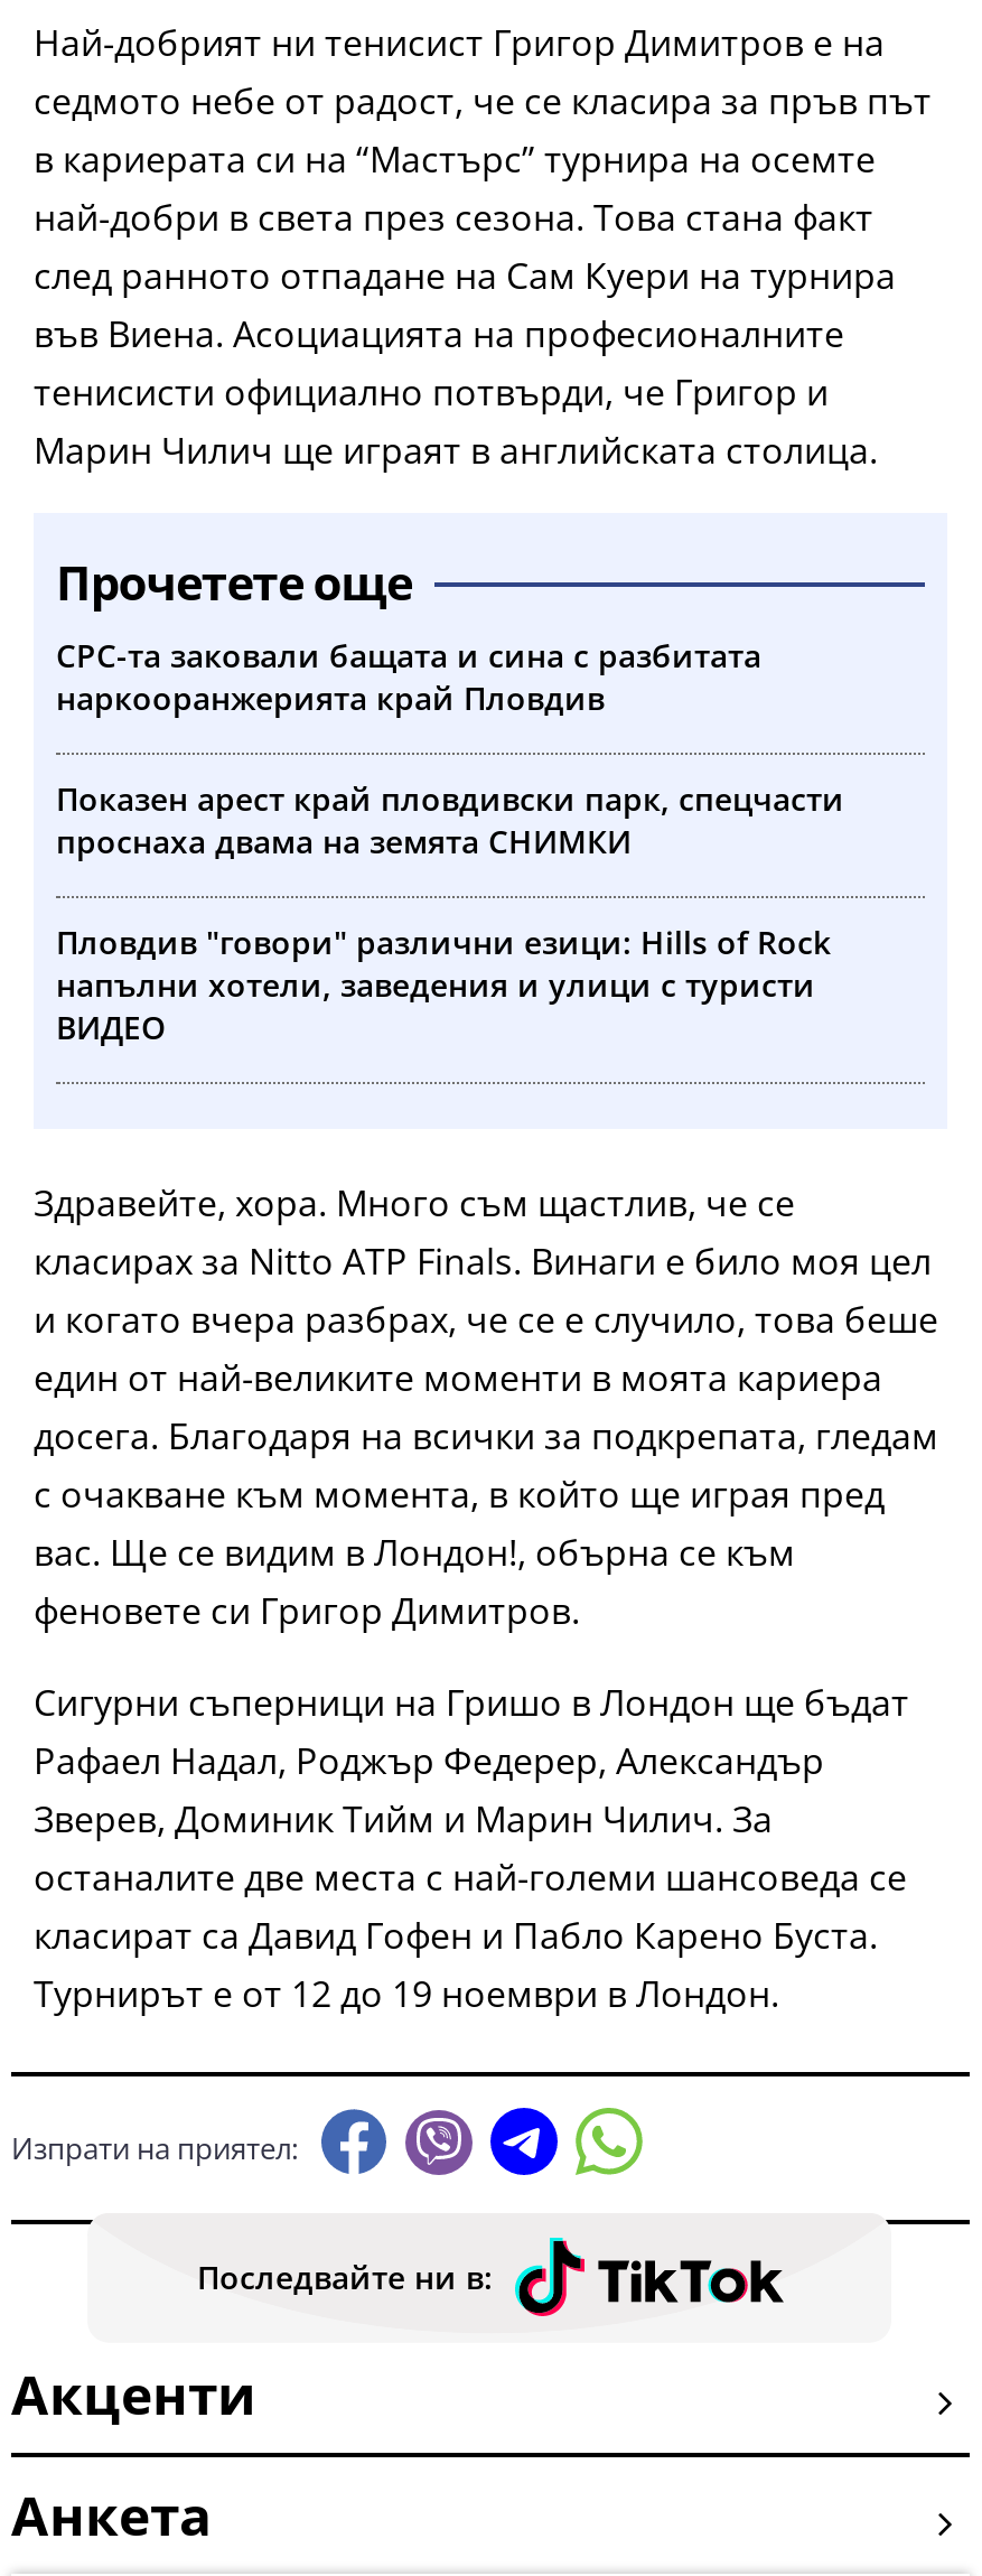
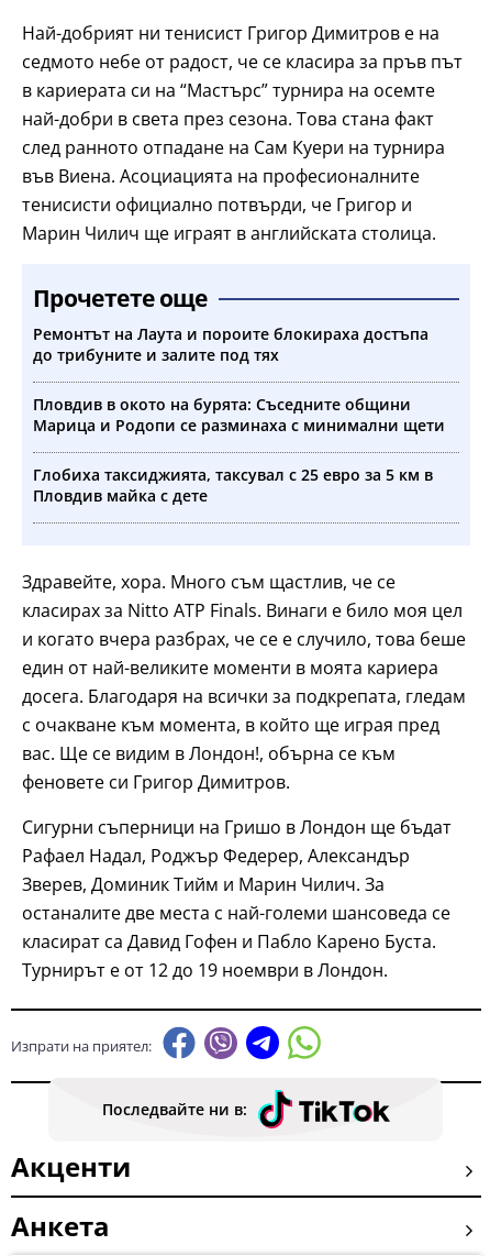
- СРС-та заковали бащата и сина с разбитата
- наркооранжерията край Пловдив
+ Ремонтът на Лаута и пороите блокираха достъпа
+ до трибуните и залите под тях

- Показен арест край пловдивски парк, спецчасти
- проснаха двама на земята СНИМКИ
+ Пловдив в окото на бурята: Съседните общини
+ Марица и Родопи се разминаха с минимални щети

- Пловдив "говори" различни езици: Hills of Rock
- напълни хотели, заведения и улици с туристи
- ВИДЕО
+ Глобиха таксиджията, таксувал с 25 евро за 5 км в
+ Пловдив майка с дете
